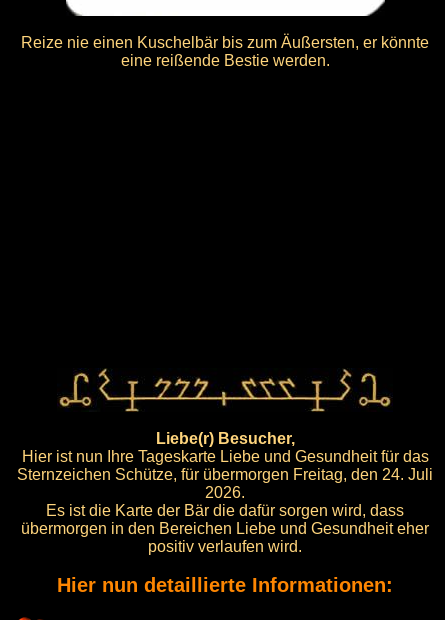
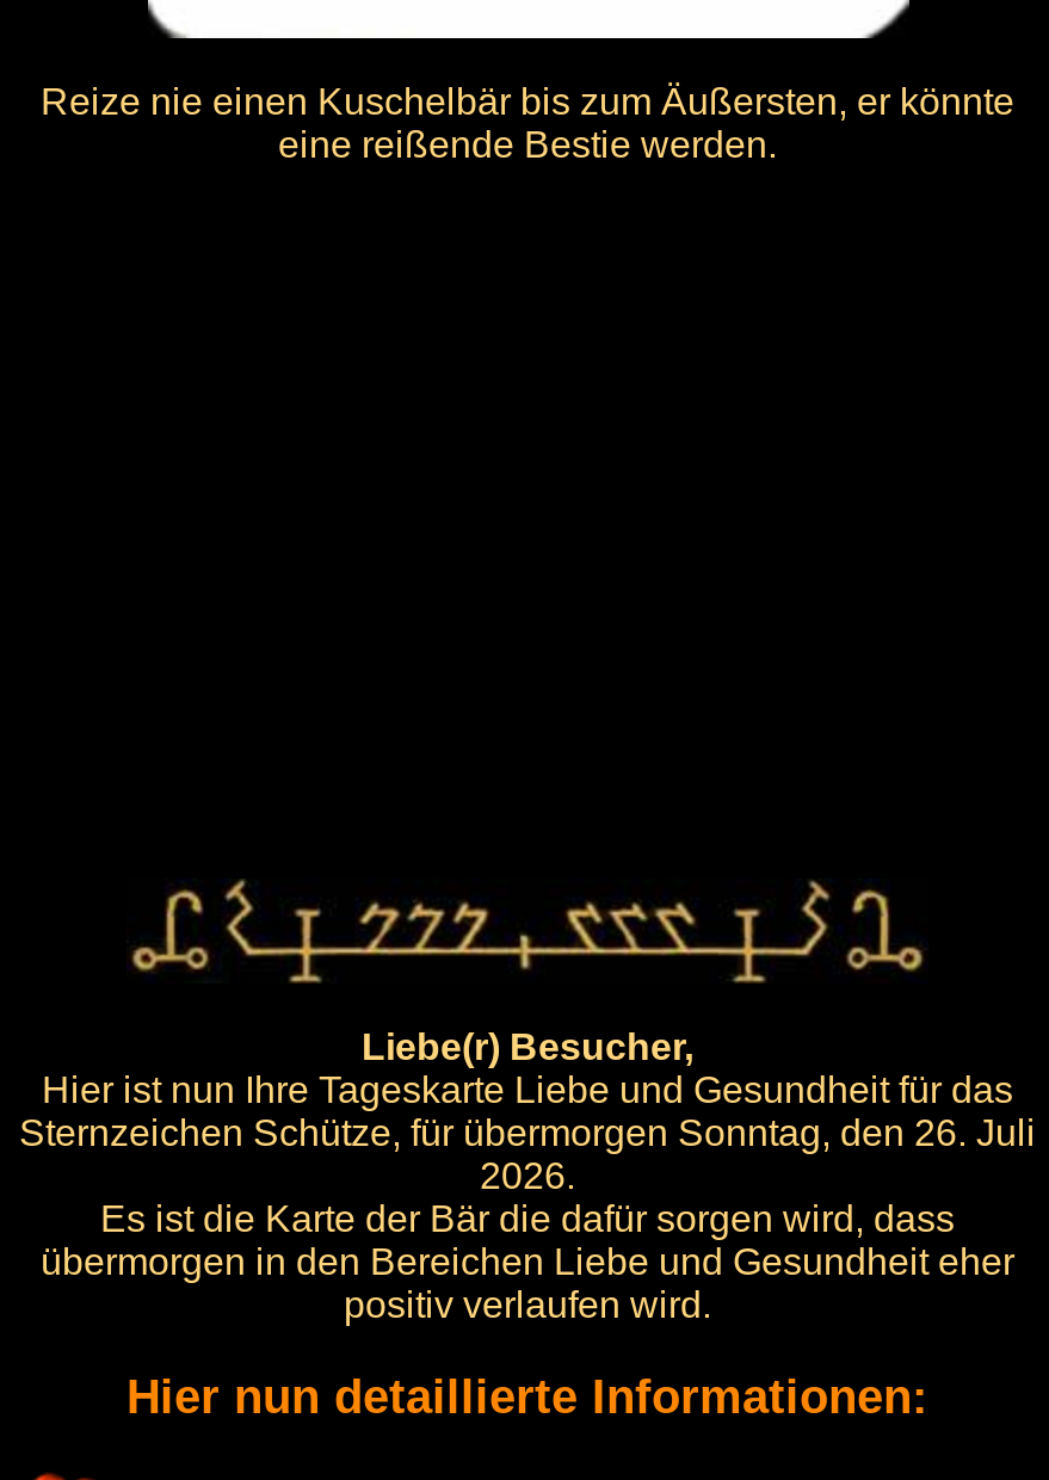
- Sternzeichen Schütze, für übermorgen Freitag, den 24. Juli
+ Sternzeichen Schütze, für übermorgen Sonntag, den 26. Juli
